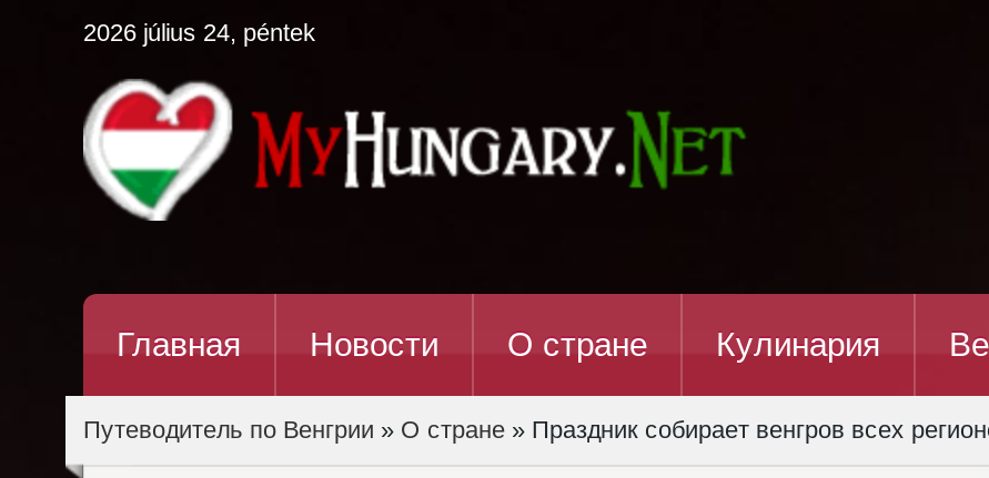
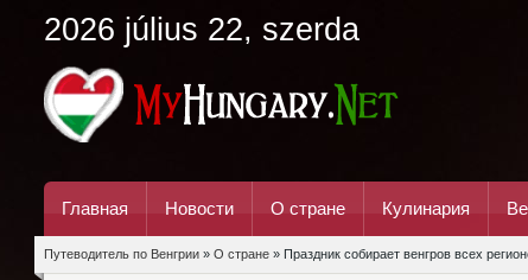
- 2026 július 24, péntek
+ 2026 július 22, szerda
